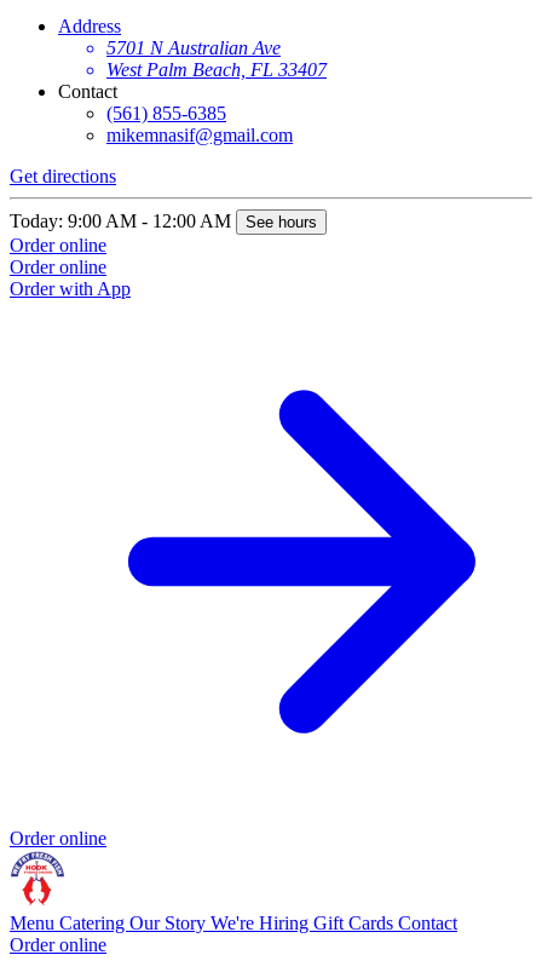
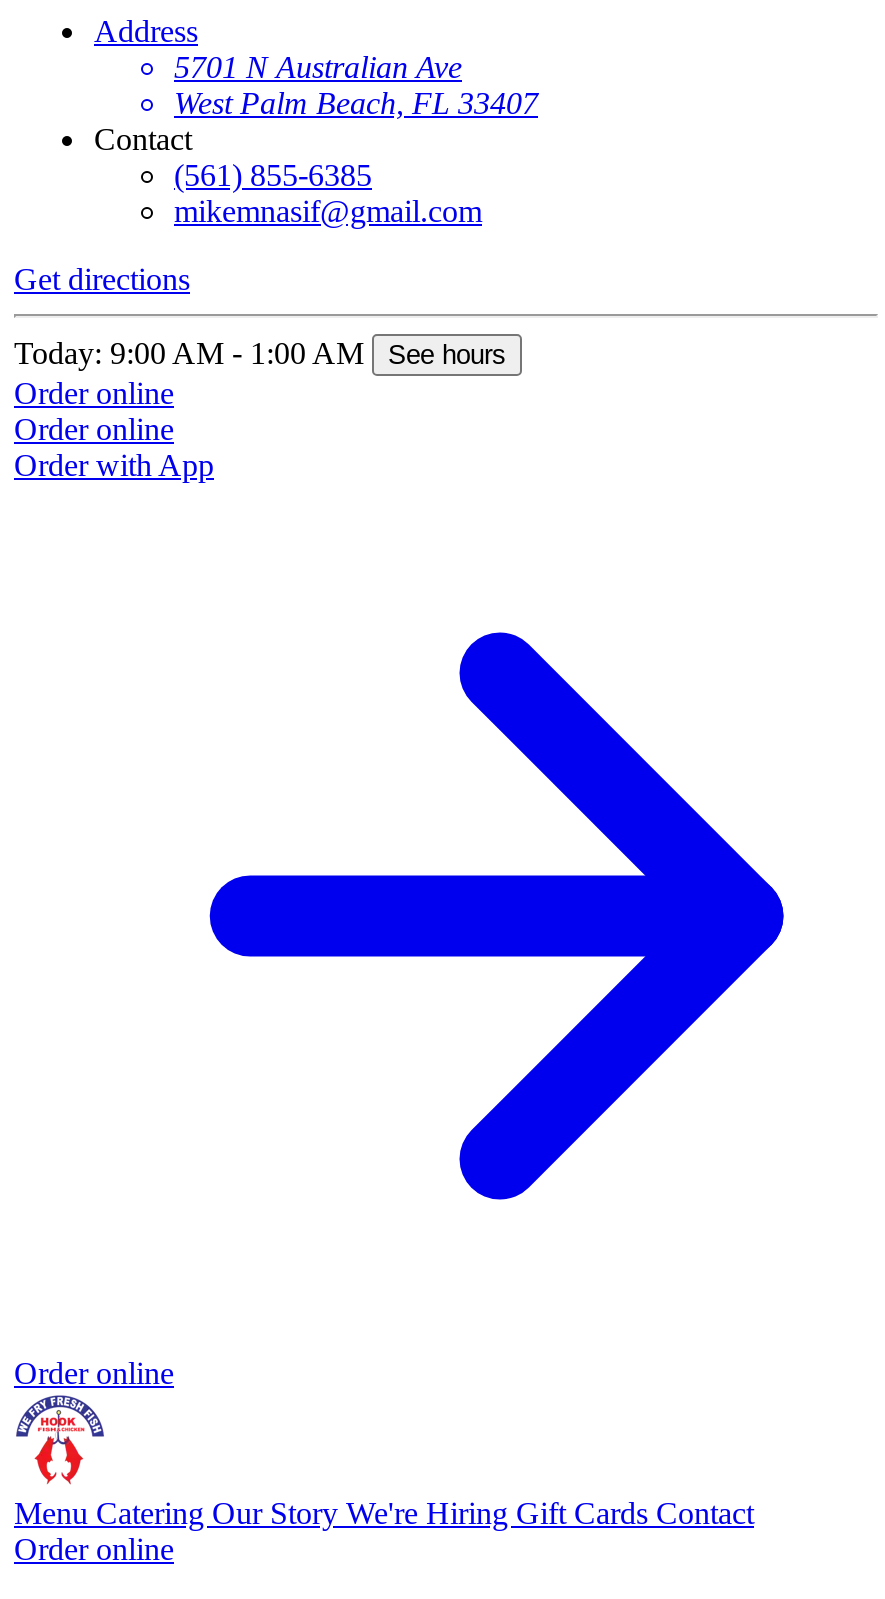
- Today: 9:00 AM - 12:00 AM See hours
+ Today: 9:00 AM - 1:00 AM See hours
